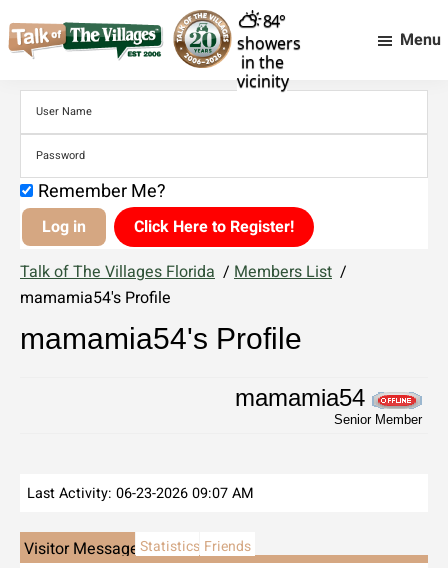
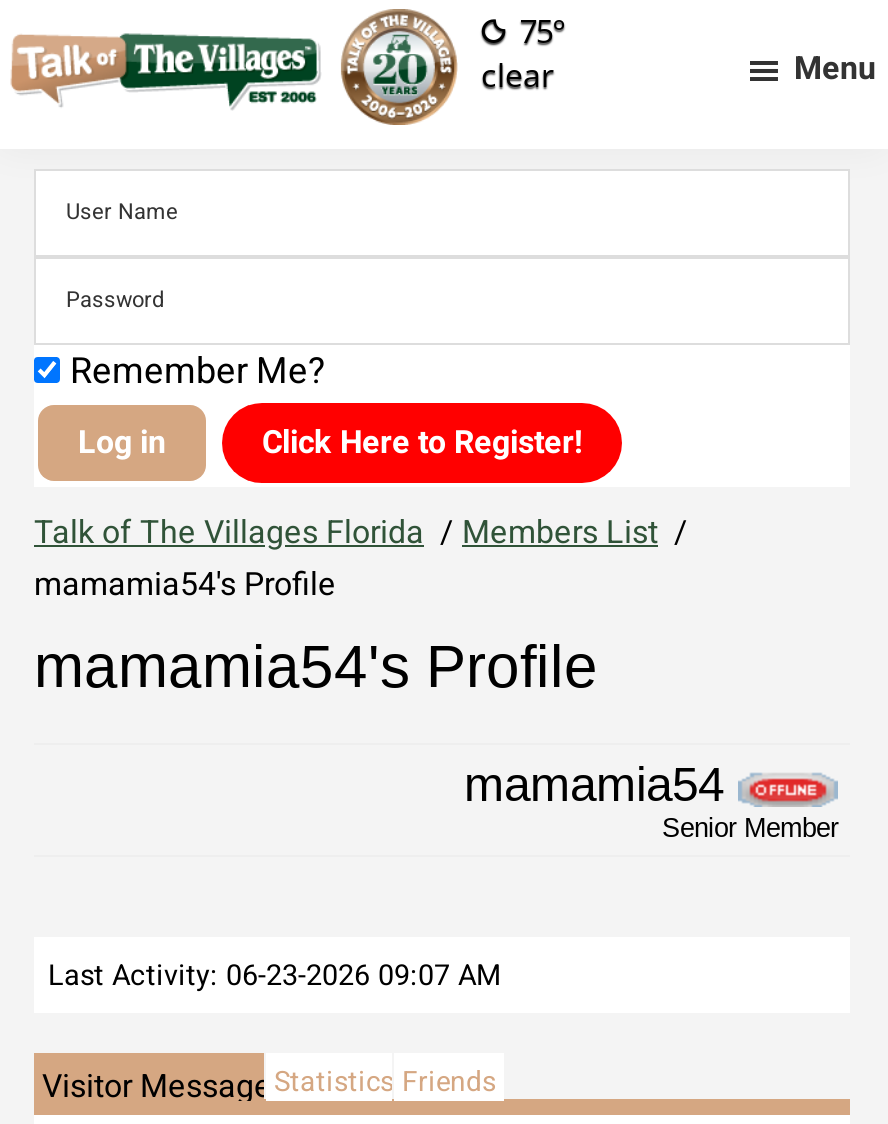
- 84°
- showers
- in the
- vicinity
+ 75°
+ clear
